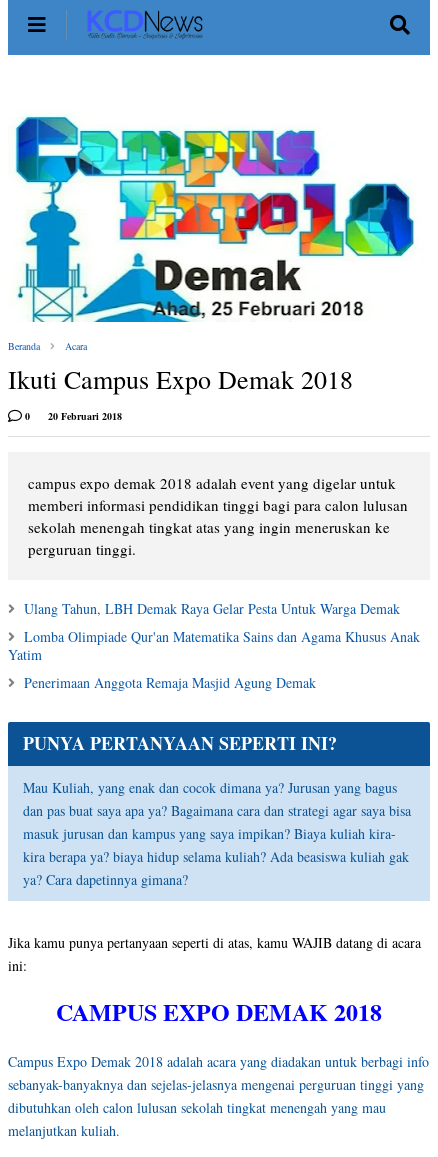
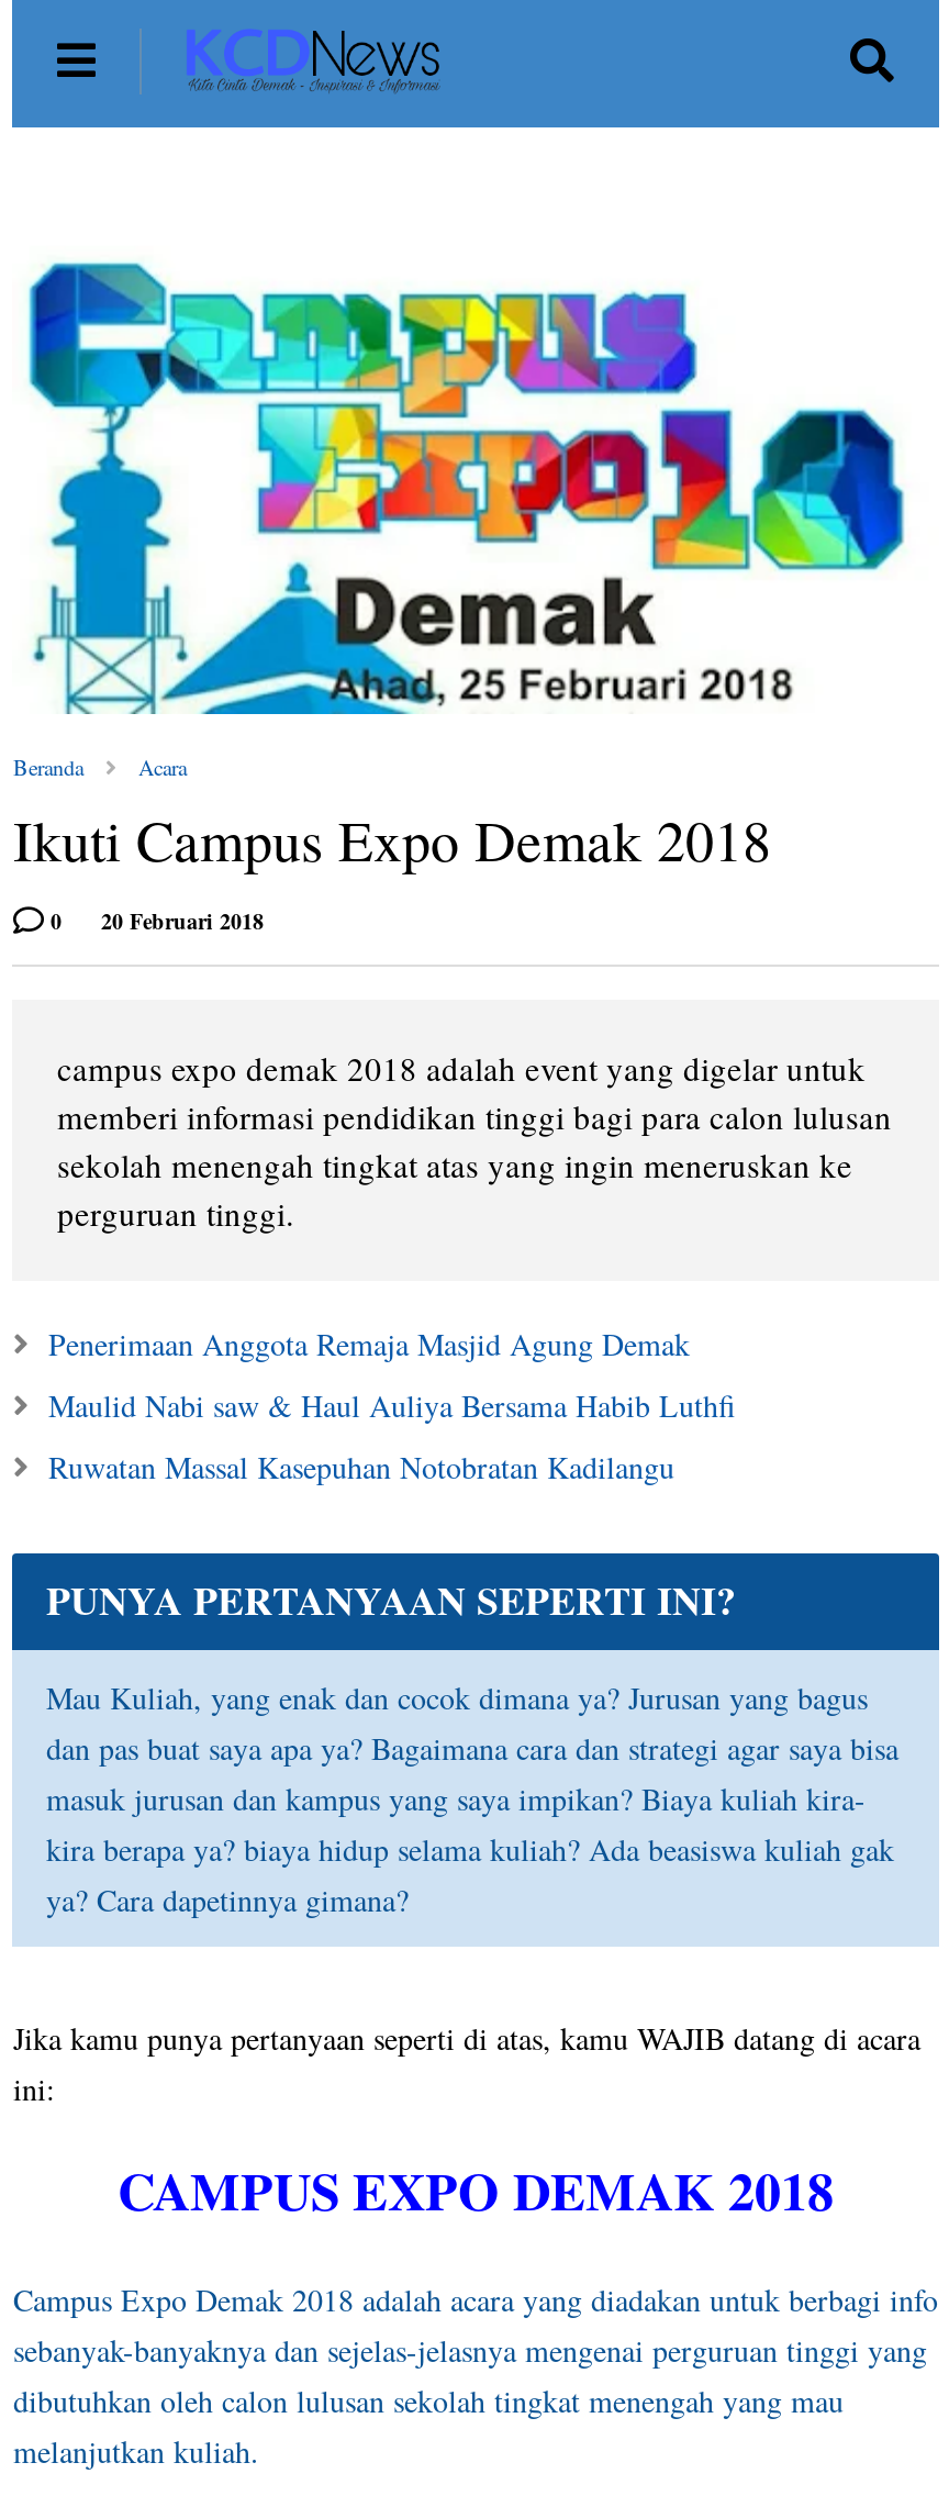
- Ulang Tahun, LBH Demak Raya Gelar Pesta Untuk Warga Demak
- Lomba Olimpiade Qur'an Matematika Sains dan Agama Khusus Anak
- Yatim

moved up: Penerimaan Anggota Remaja Masjid Agung Demak

+ Maulid Nabi saw & Haul Auliya Bersama Habib Luthfi
+ Ruwatan Massal Kasepuhan Notobratan Kadilangu
